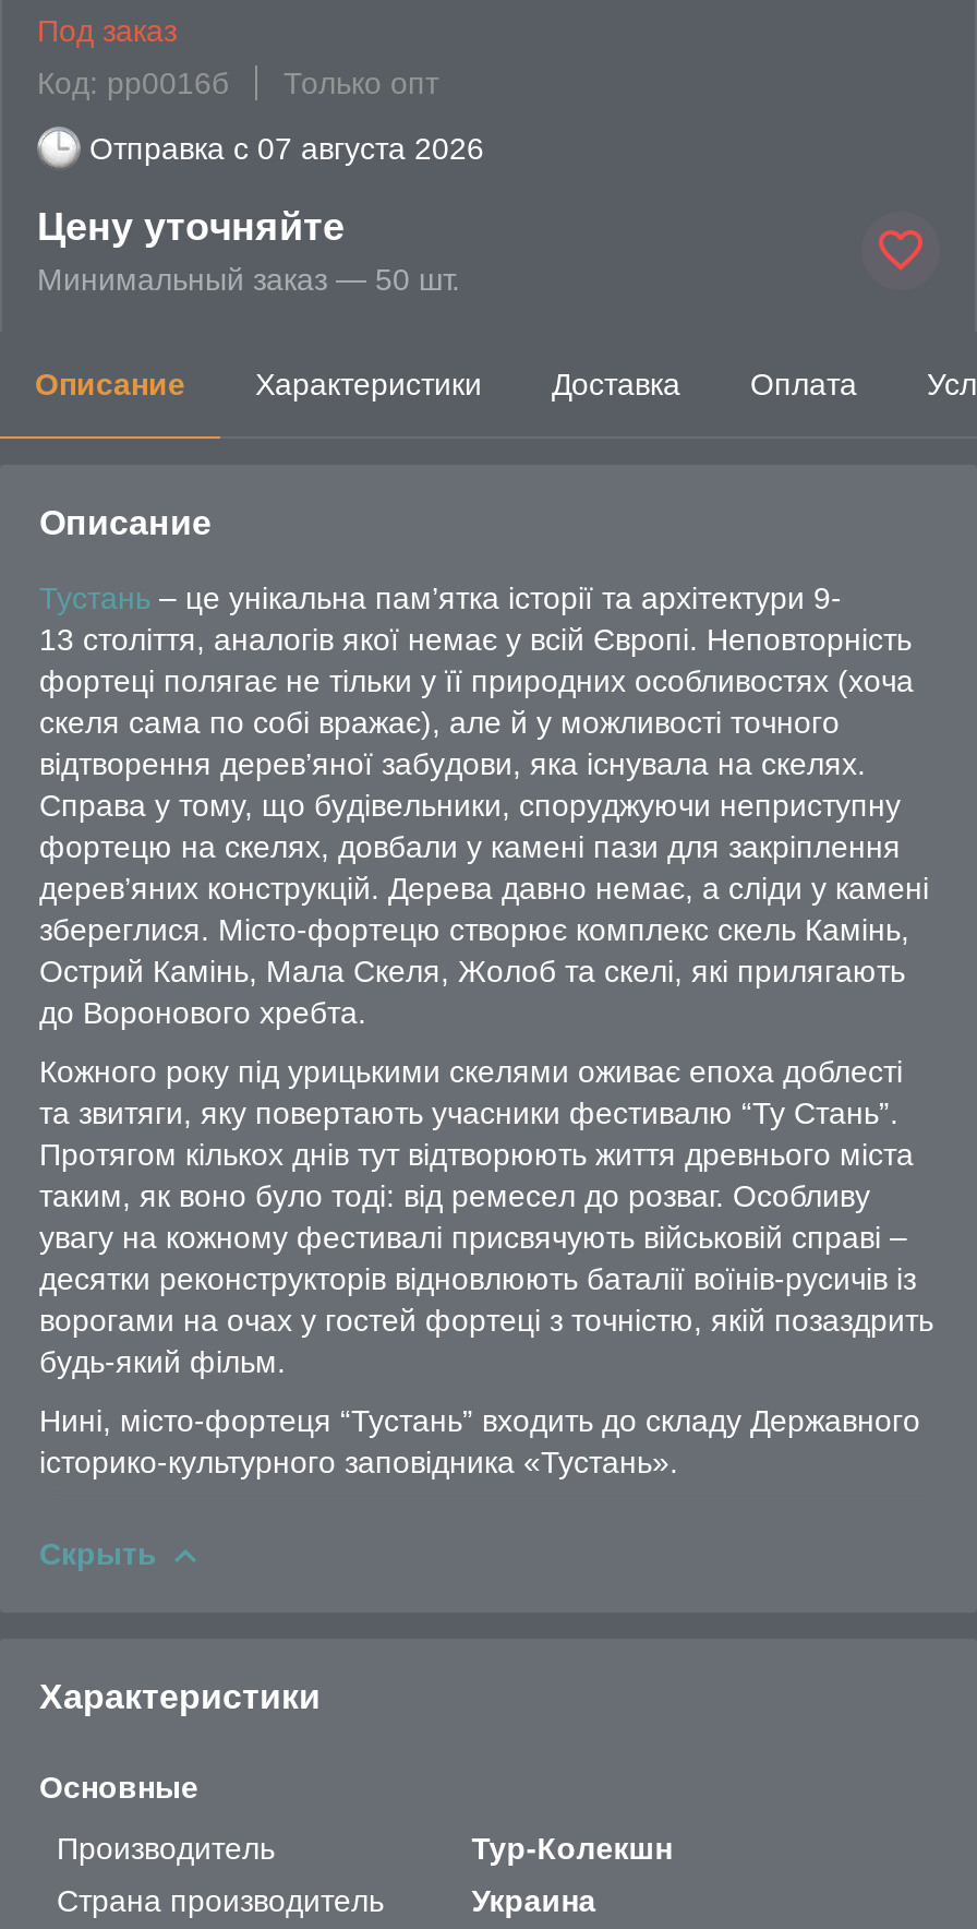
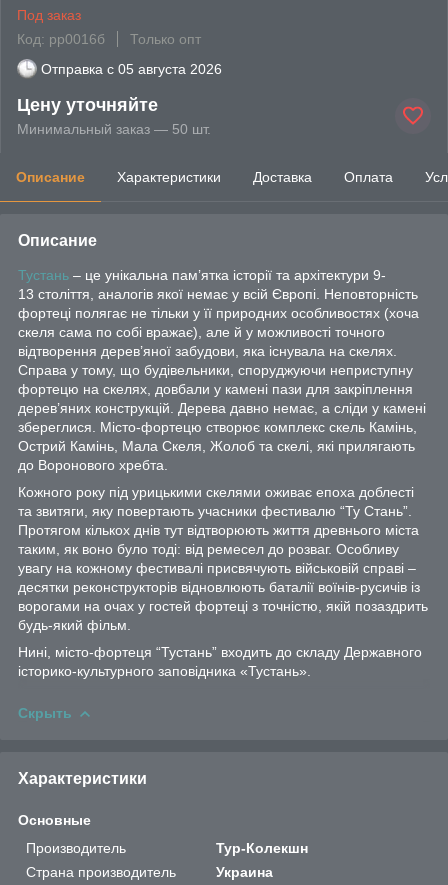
- Отправка с 07 августа 2026
+ Отправка с 05 августа 2026
